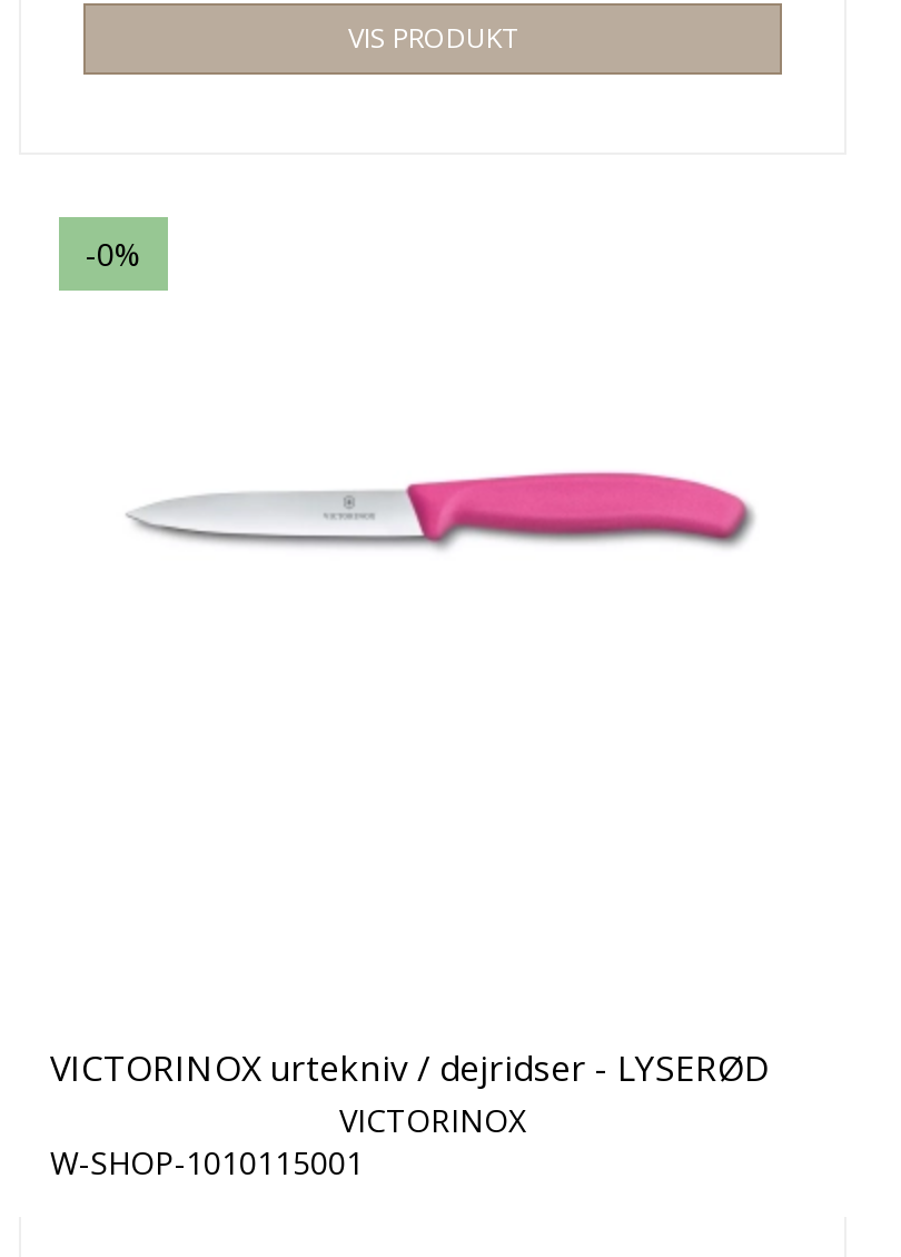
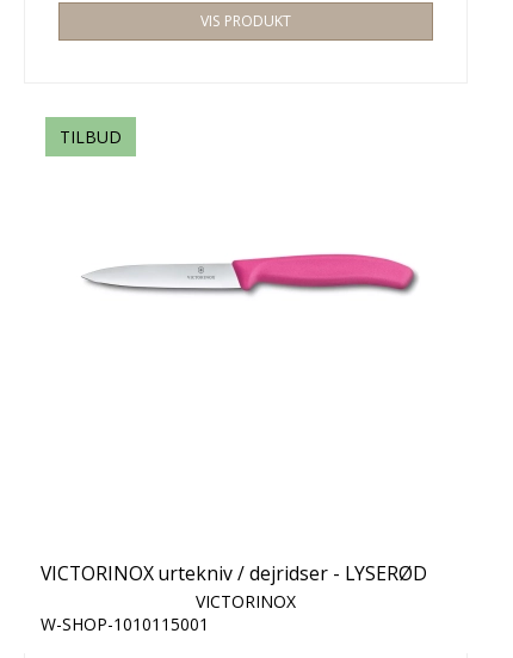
- -0%
+ TILBUD
